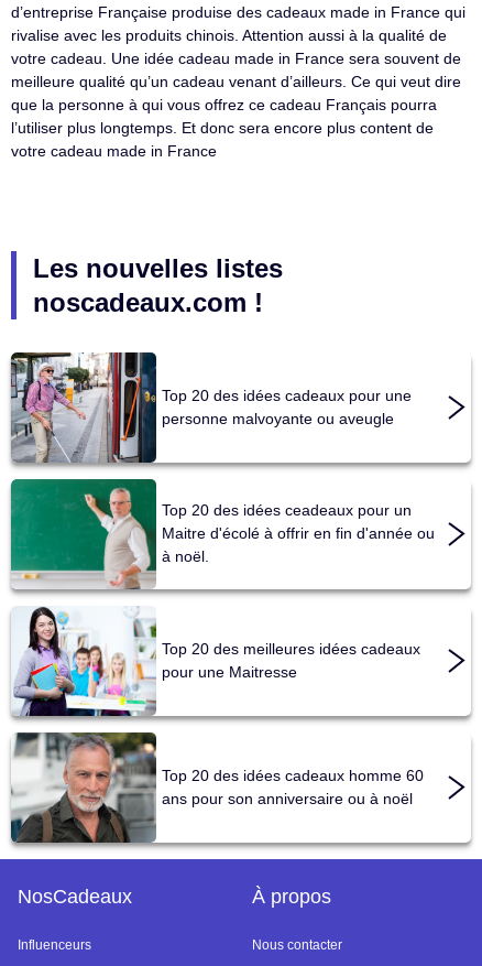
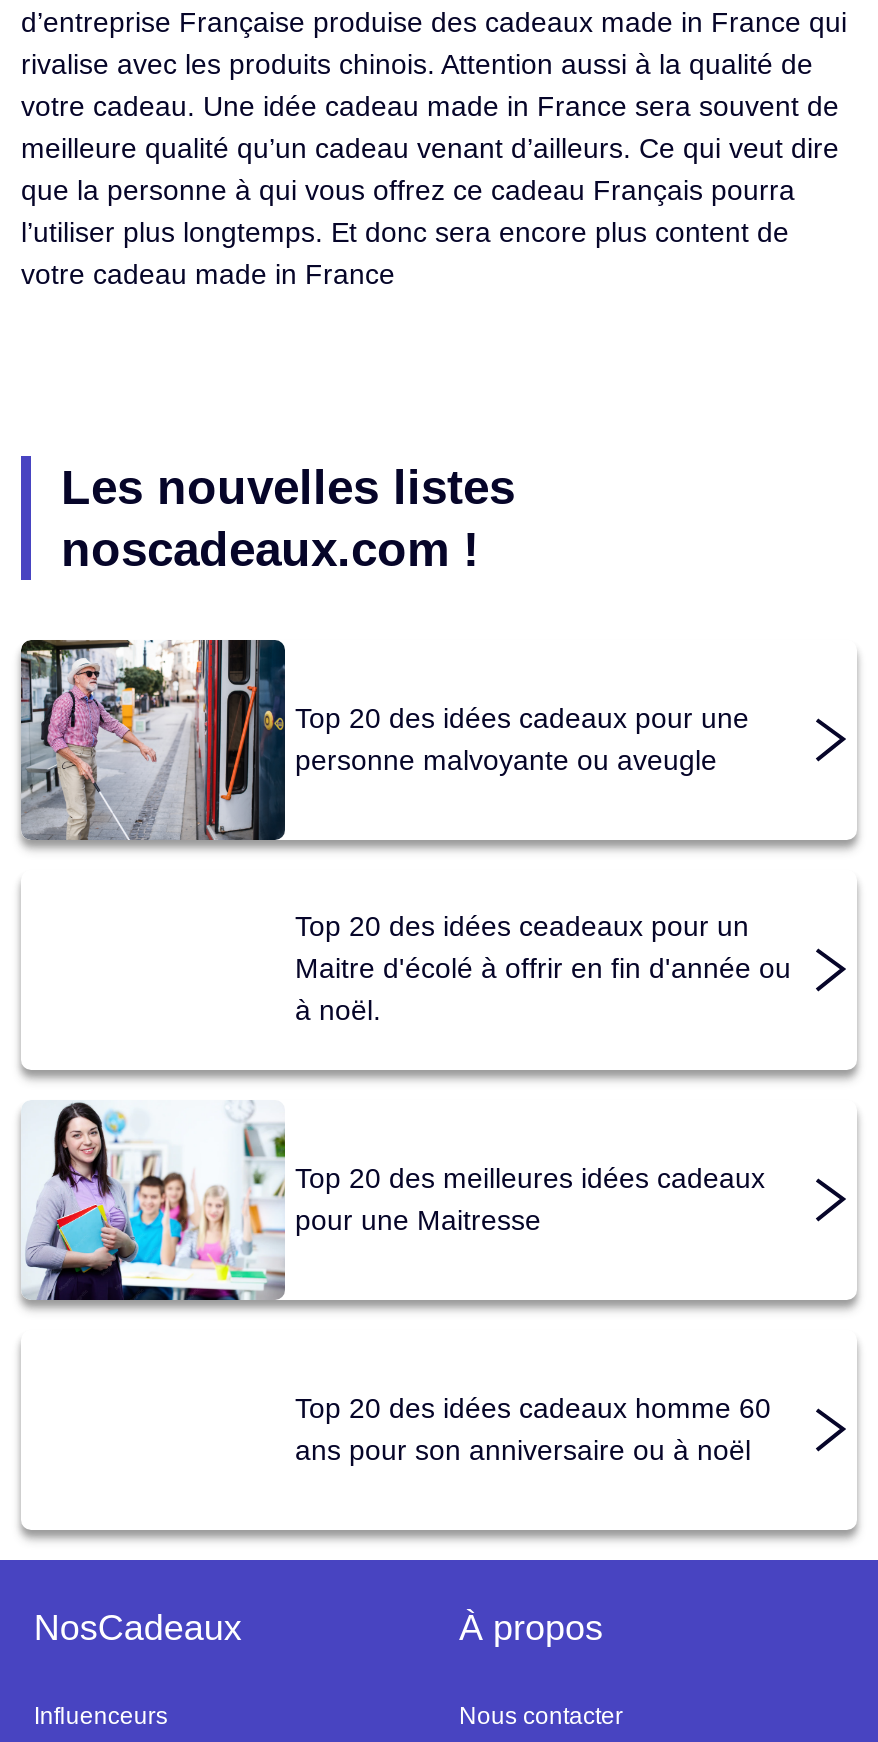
- [image]

- [image]
